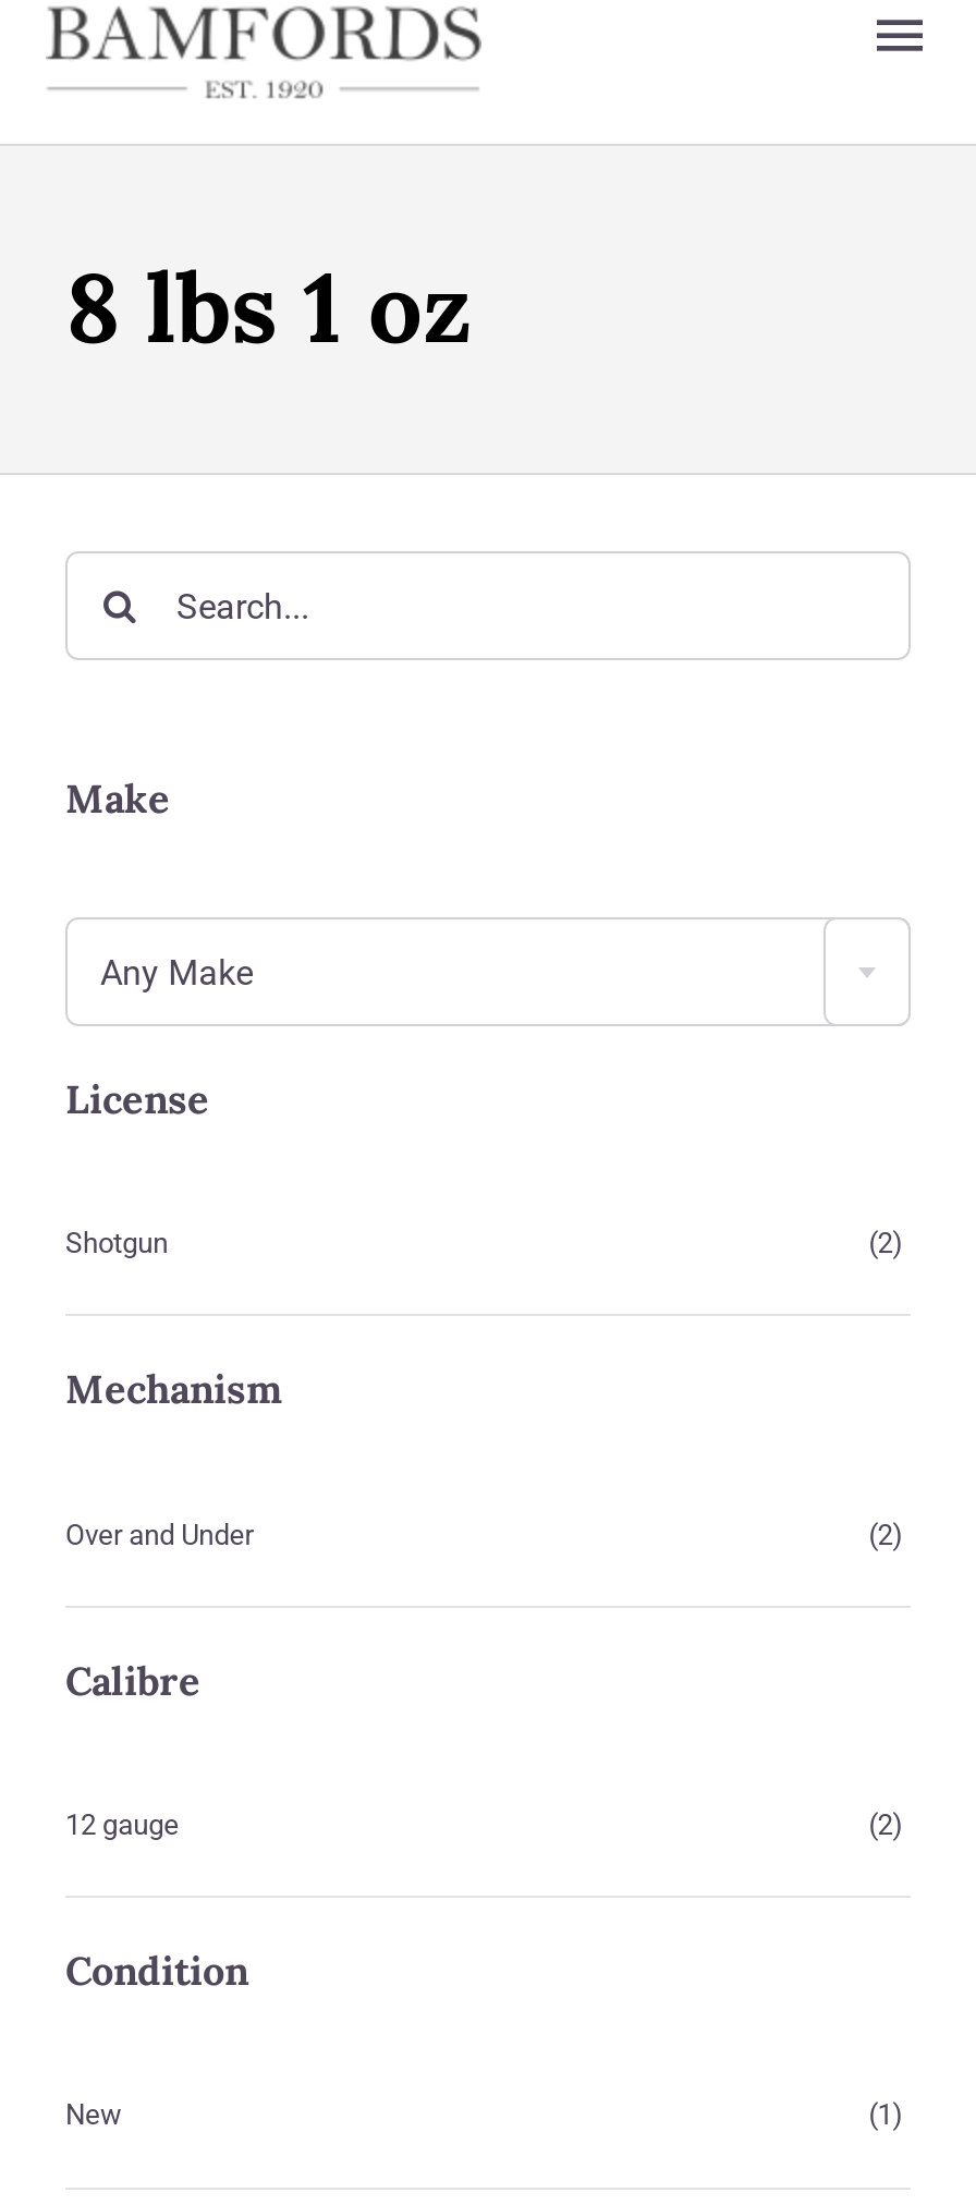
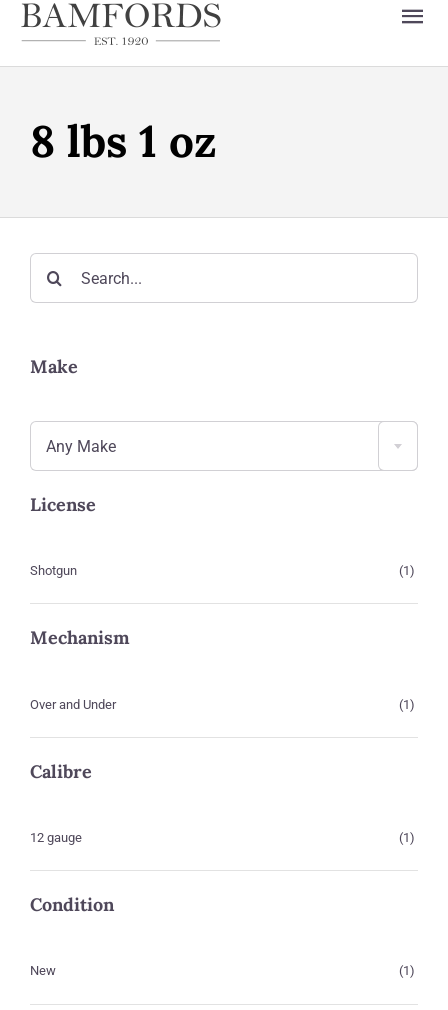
- (2)
+ (1)

- (2)
+ (1)

- (2)
+ (1)
